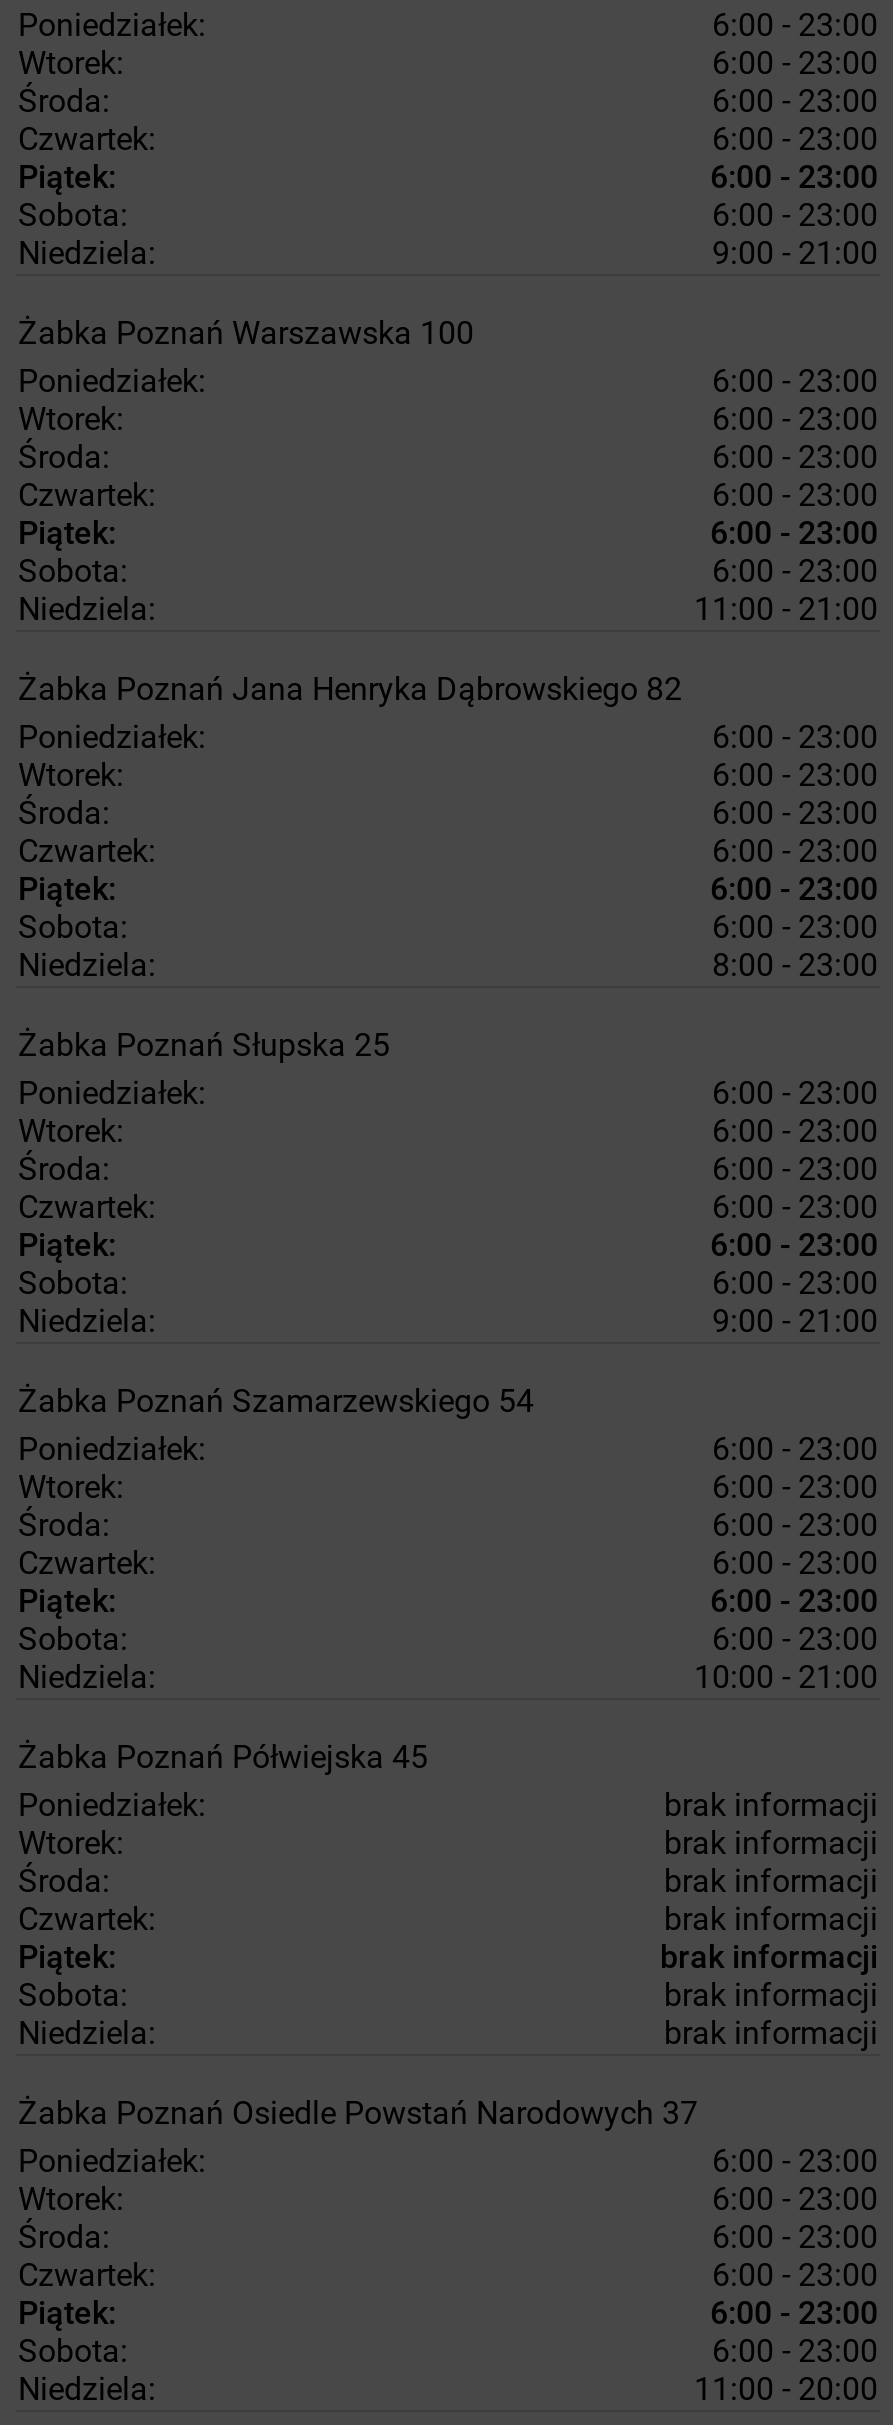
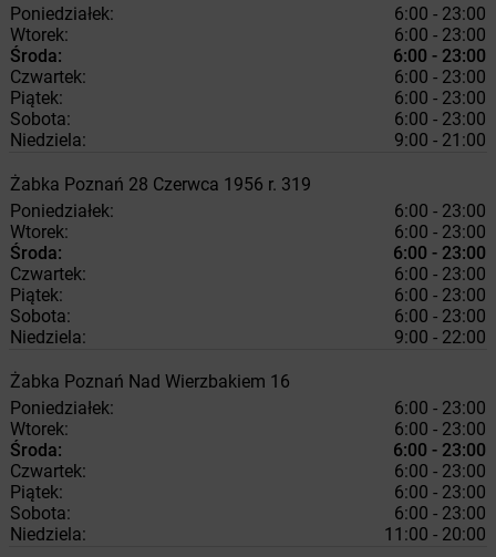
- Żabka Poznań Warszawska 100
+ Żabka Poznań 28 Czerwca 1956 r. 319

- 11:00 - 21:00
- Żabka Poznań Jana Henryka Dąbrowskiego 82
- Poniedziałek:
- 6:00 - 23:00
- Wtorek:
- 6:00 - 23:00
- Środa:
- 6:00 - 23:00
- Czwartek:
- 6:00 - 23:00
- Piątek:
- 6:00 - 23:00
- Sobota:
- 6:00 - 23:00
- Niedziela:
- 8:00 - 23:00
- Żabka Poznań Słupska 25
- Poniedziałek:
- 6:00 - 23:00
- Wtorek:
- 6:00 - 23:00
- Środa:
- 6:00 - 23:00
- Czwartek:
- 6:00 - 23:00
- Piątek:
- 6:00 - 23:00
- Sobota:
- 6:00 - 23:00
- Niedziela:
- 9:00 - 21:00
- Żabka Poznań Szamarzewskiego 54
- Poniedziałek:
- 6:00 - 23:00
- Wtorek:
- 6:00 - 23:00
- Środa:
- 6:00 - 23:00
- Czwartek:
- 6:00 - 23:00
- Piątek:
- 6:00 - 23:00
- Sobota:
- 6:00 - 23:00
- Niedziela:
- 10:00 - 21:00
- Żabka Poznań Półwiejska 45
- Poniedziałek:
- brak informacji
- Wtorek:
- brak informacji
- Środa:
- brak informacji
- Czwartek:
- brak informacji
- Piątek:
- brak informacji
- Sobota:
- brak informacji
- Niedziela:
- brak informacji
- Żabka Poznań Osiedle Powstań Narodowych 37
+ 9:00 - 22:00
+ Żabka Poznań Nad Wierzbakiem 16
